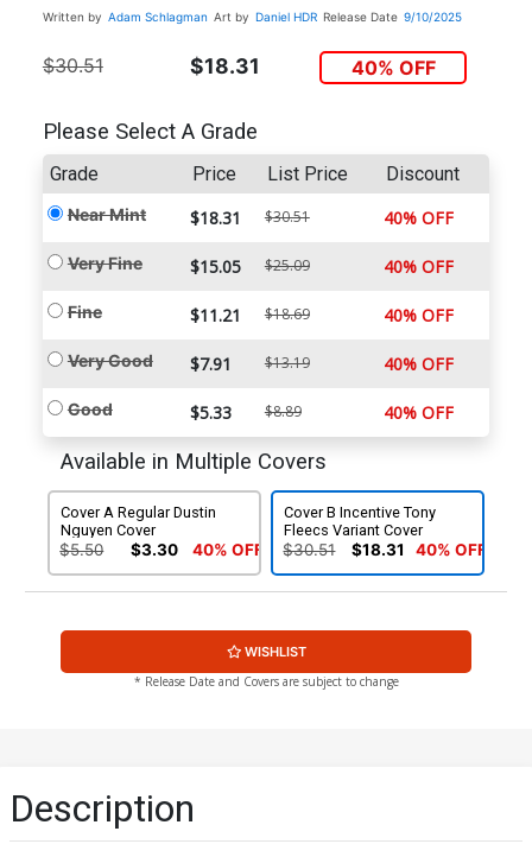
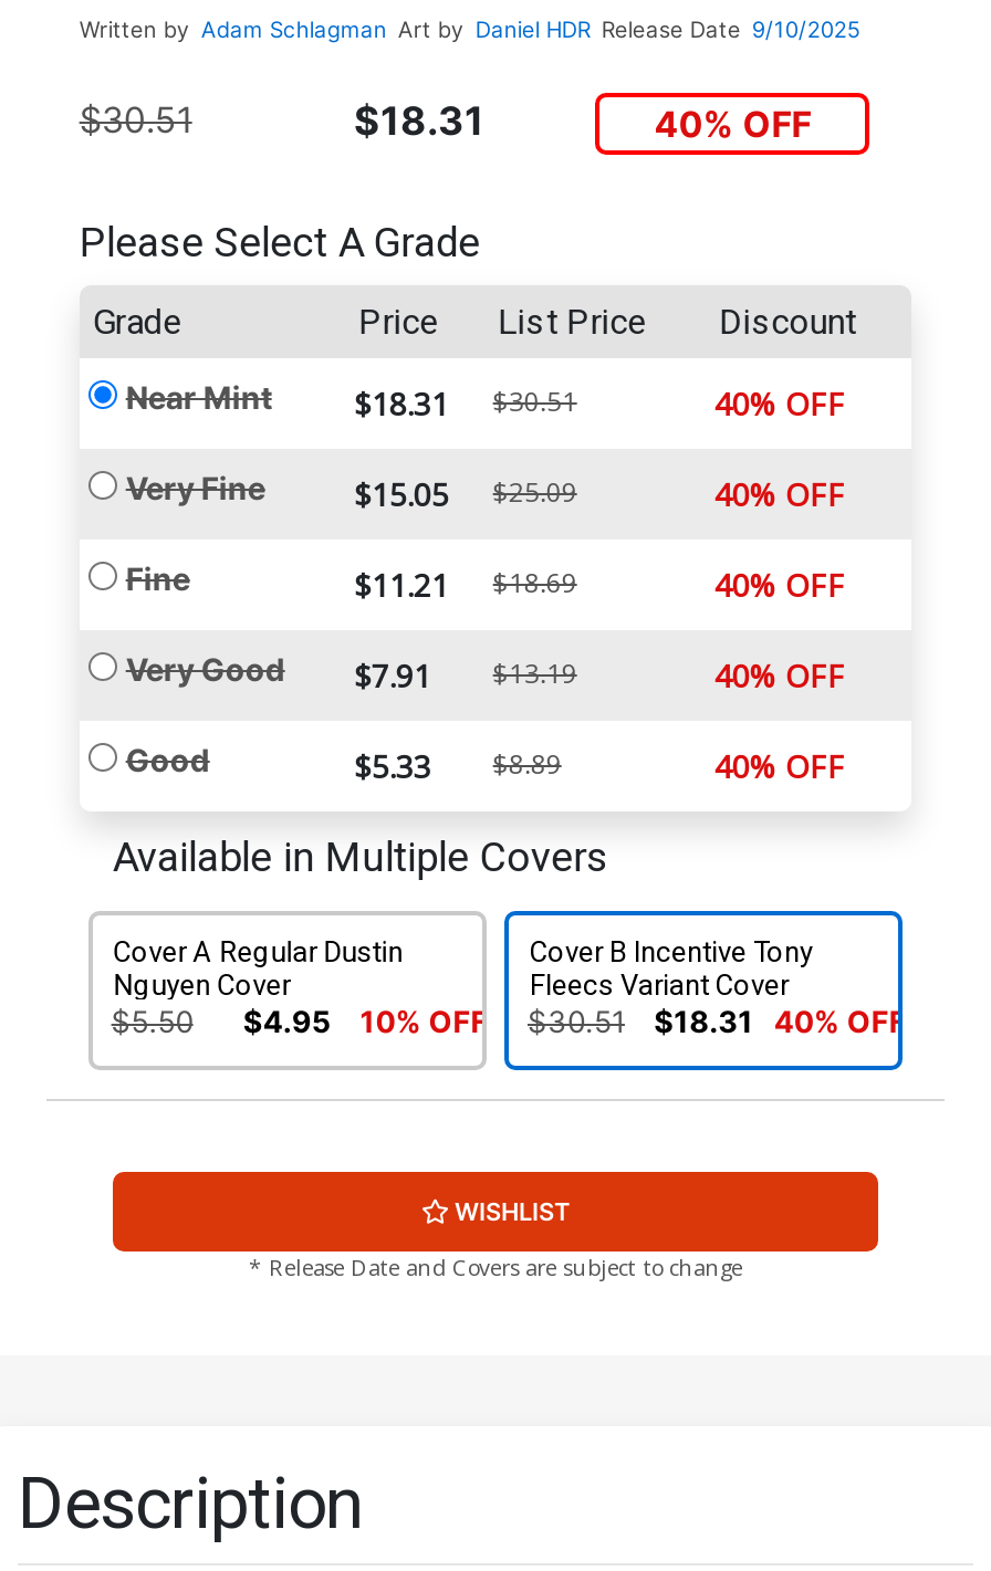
- $3.30
+ $4.95

- 40% OFF
+ 10% OFF
